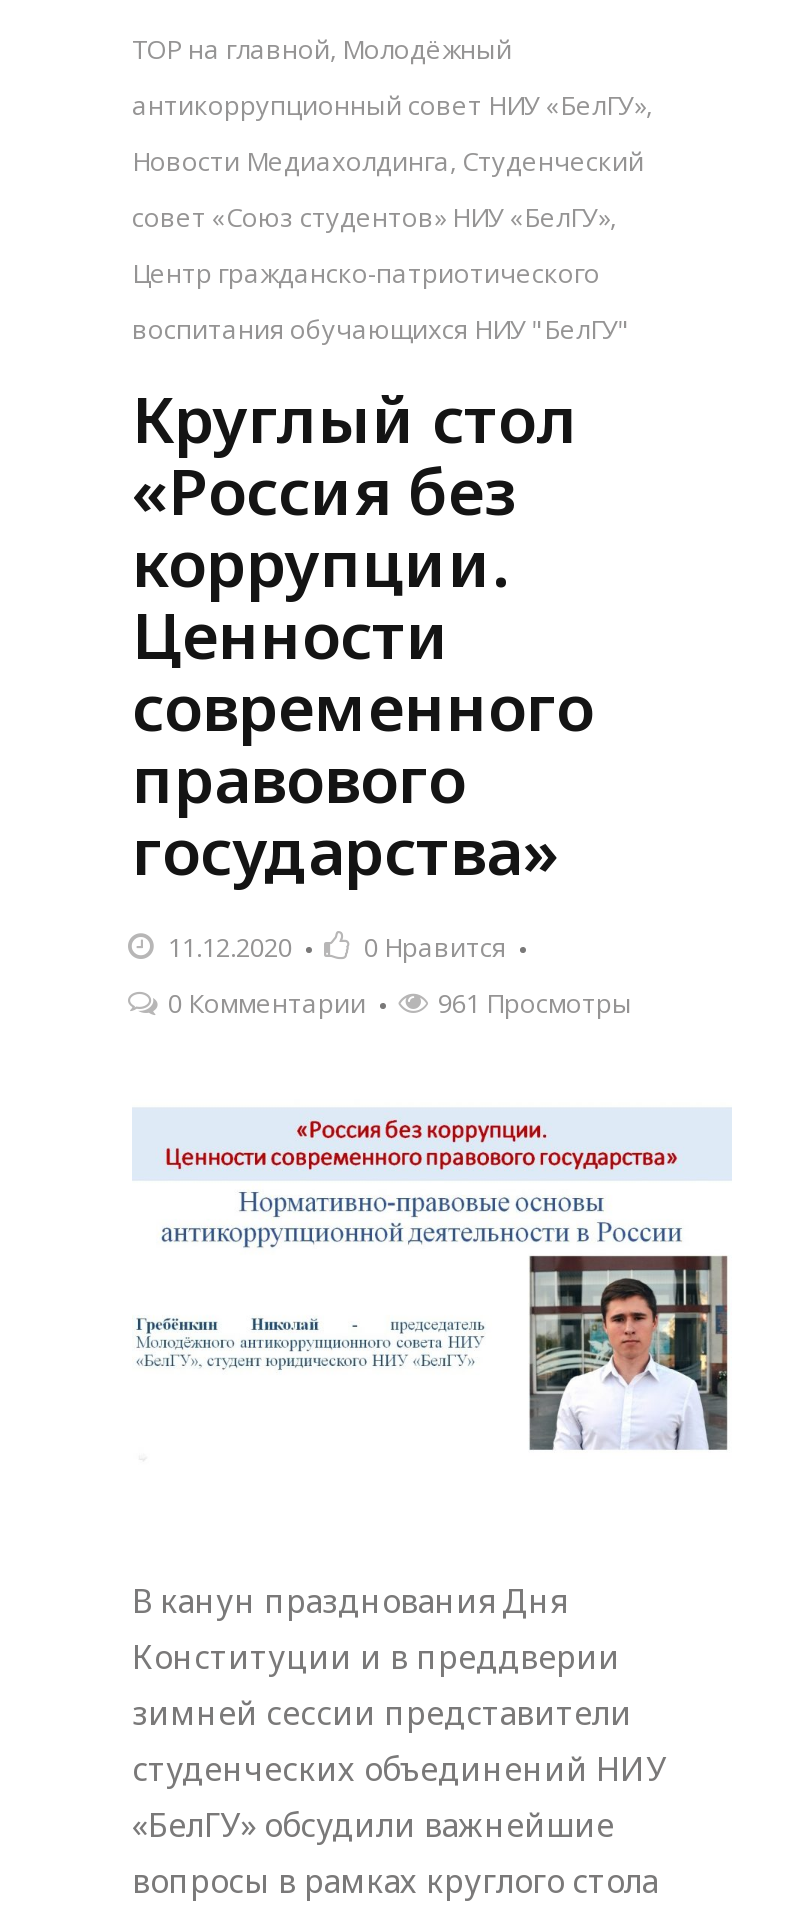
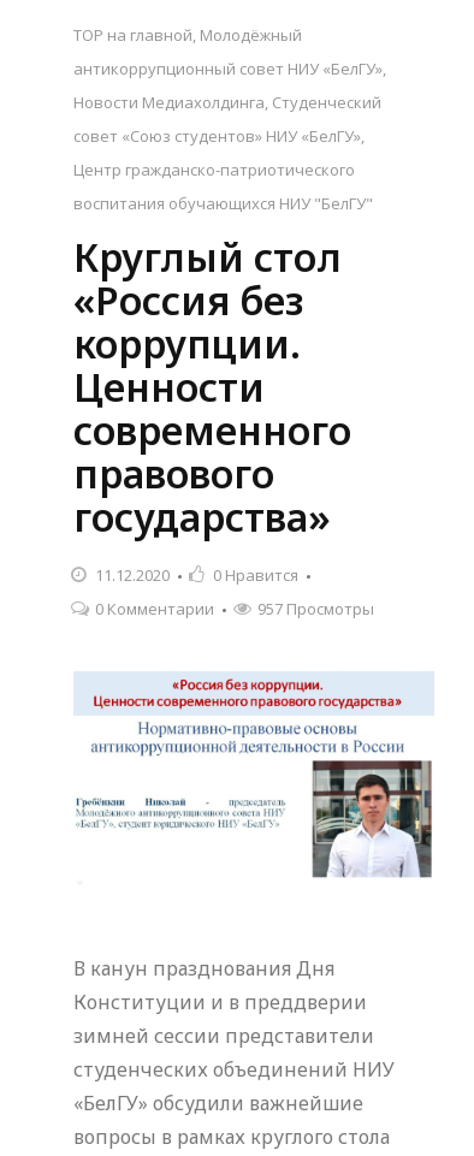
- 0 Комментарии 961 Просмотры
+ 0 Комментарии 957 Просмотры
